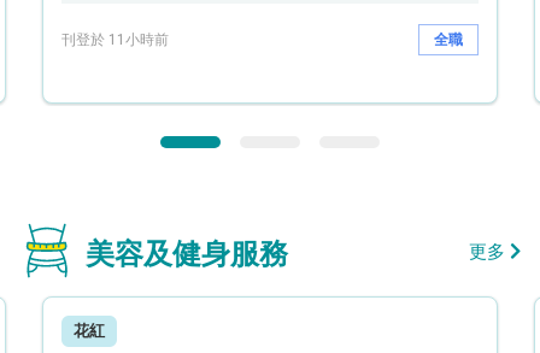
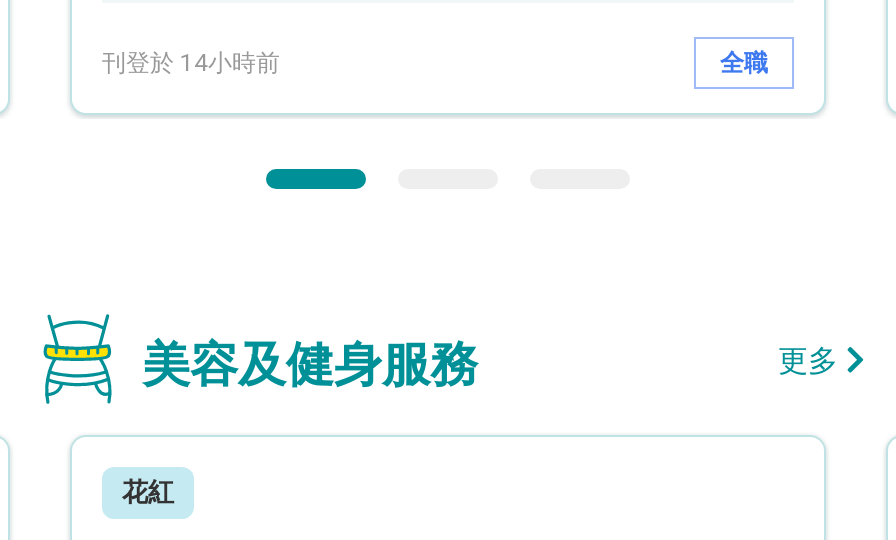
- 刊登於 11小時前
+ 刊登於 14小時前
